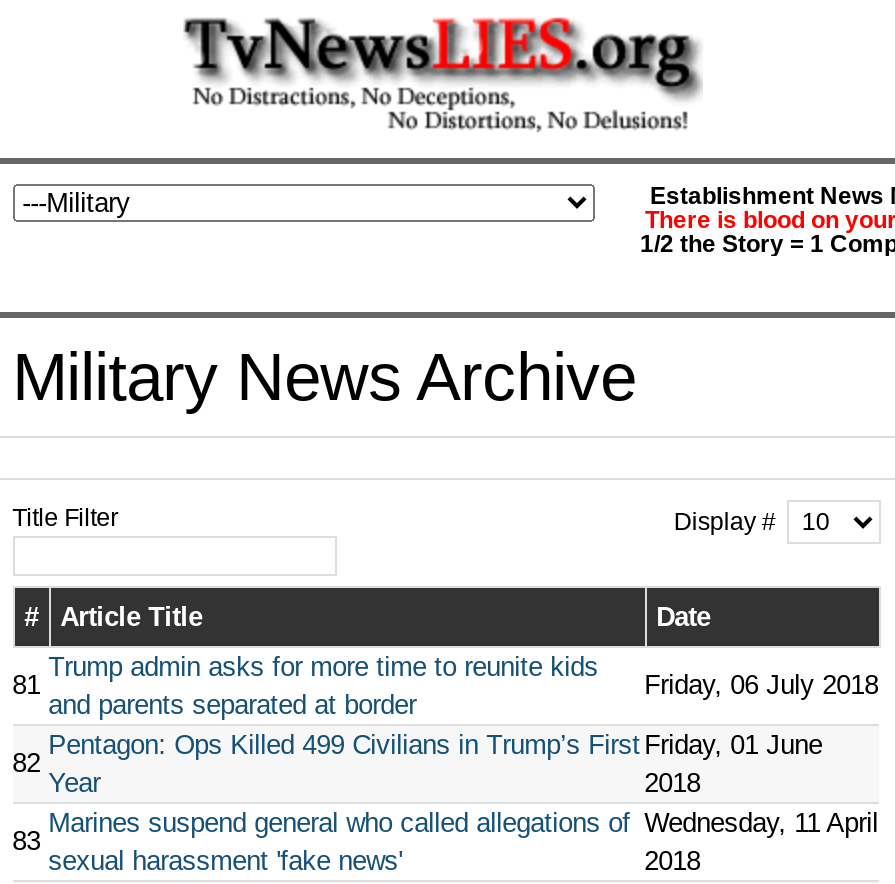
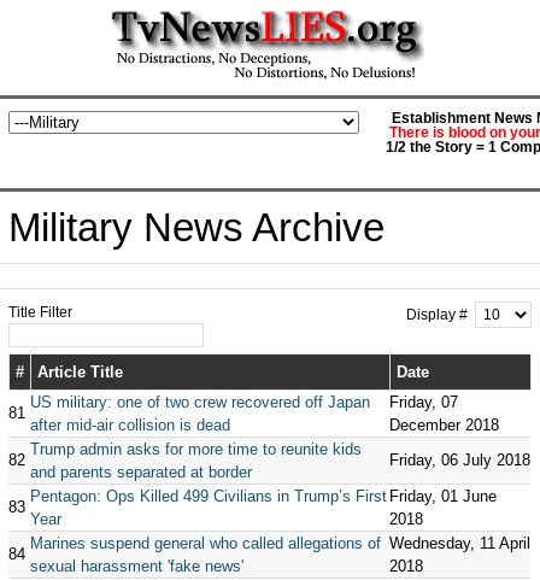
+ Friday, 07
+ December 2018
+ 82

+ US military: one of two crew recovered off Japan
+ after mid-air collision is dead

- 82
+ 83

- 83
+ 84
